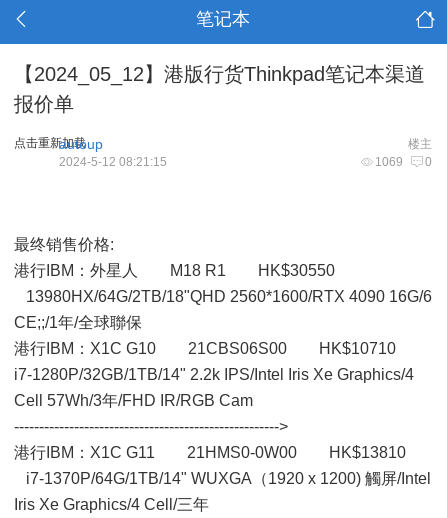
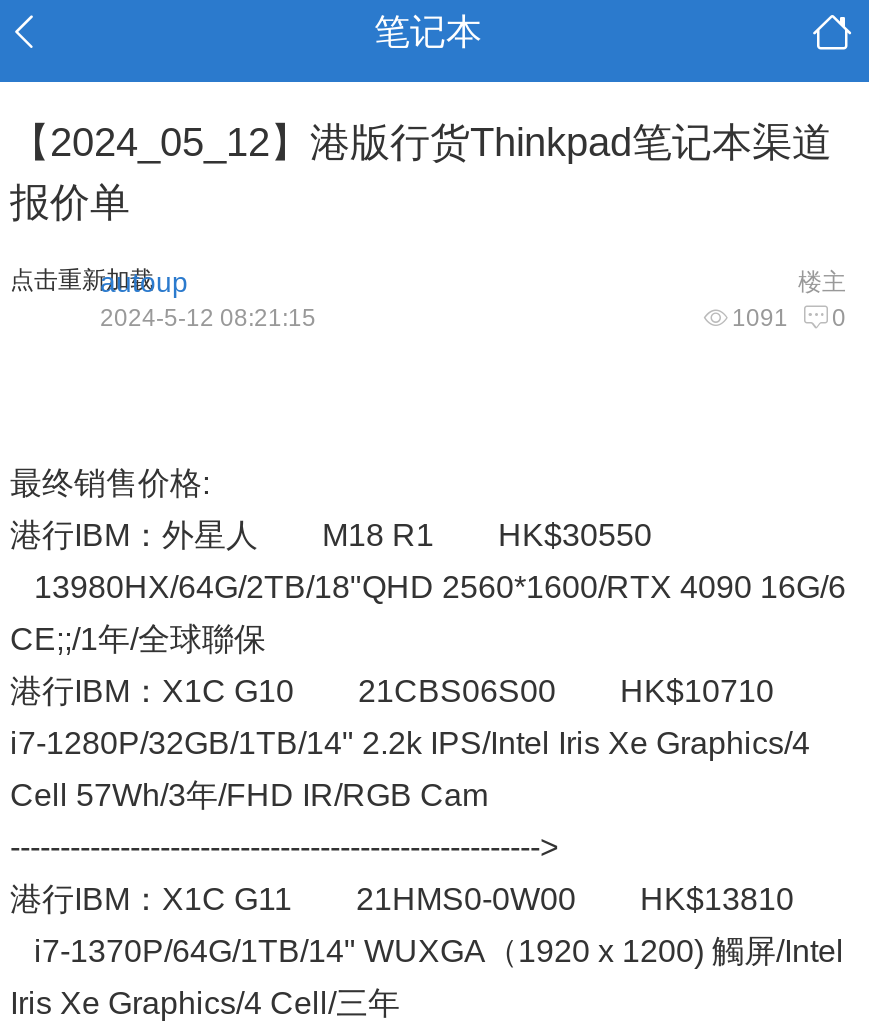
- 1069 0
+ 1091 0
